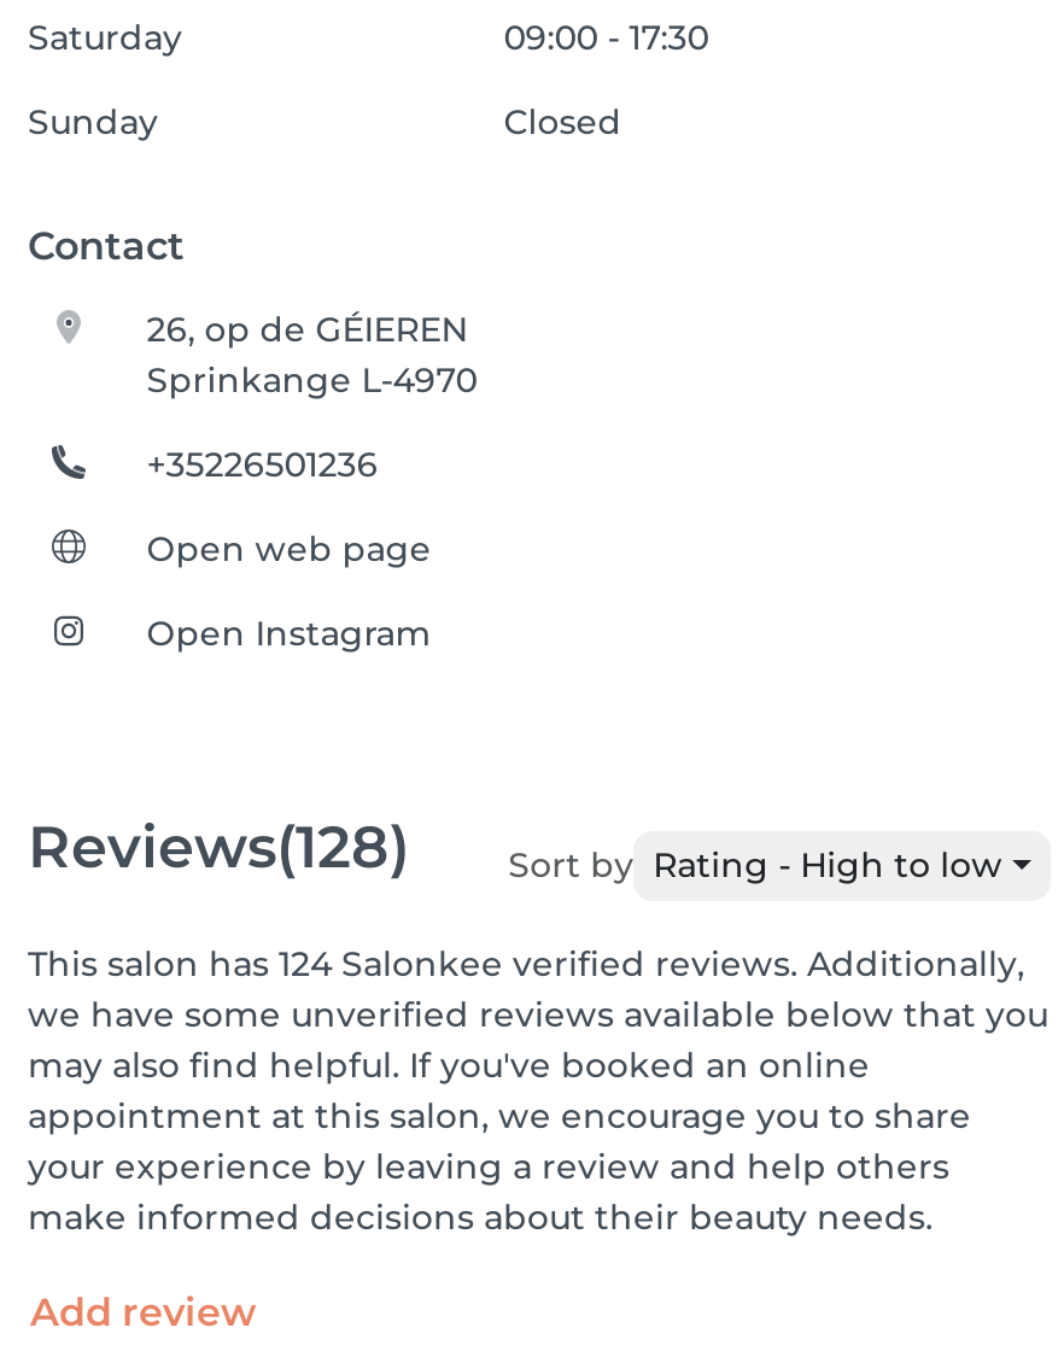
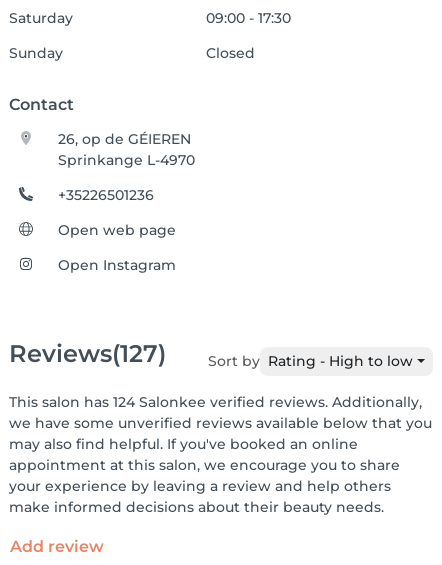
- Reviews(128)
+ Reviews(127)
